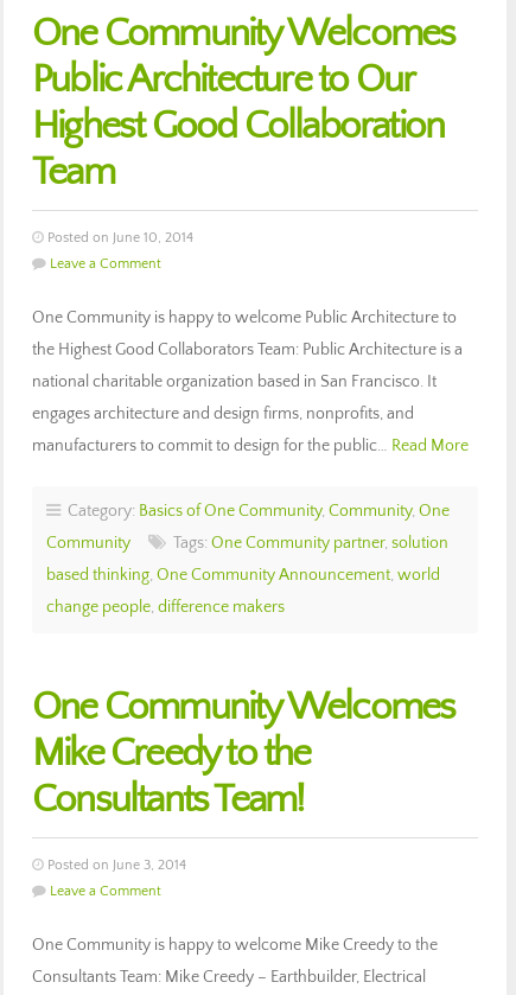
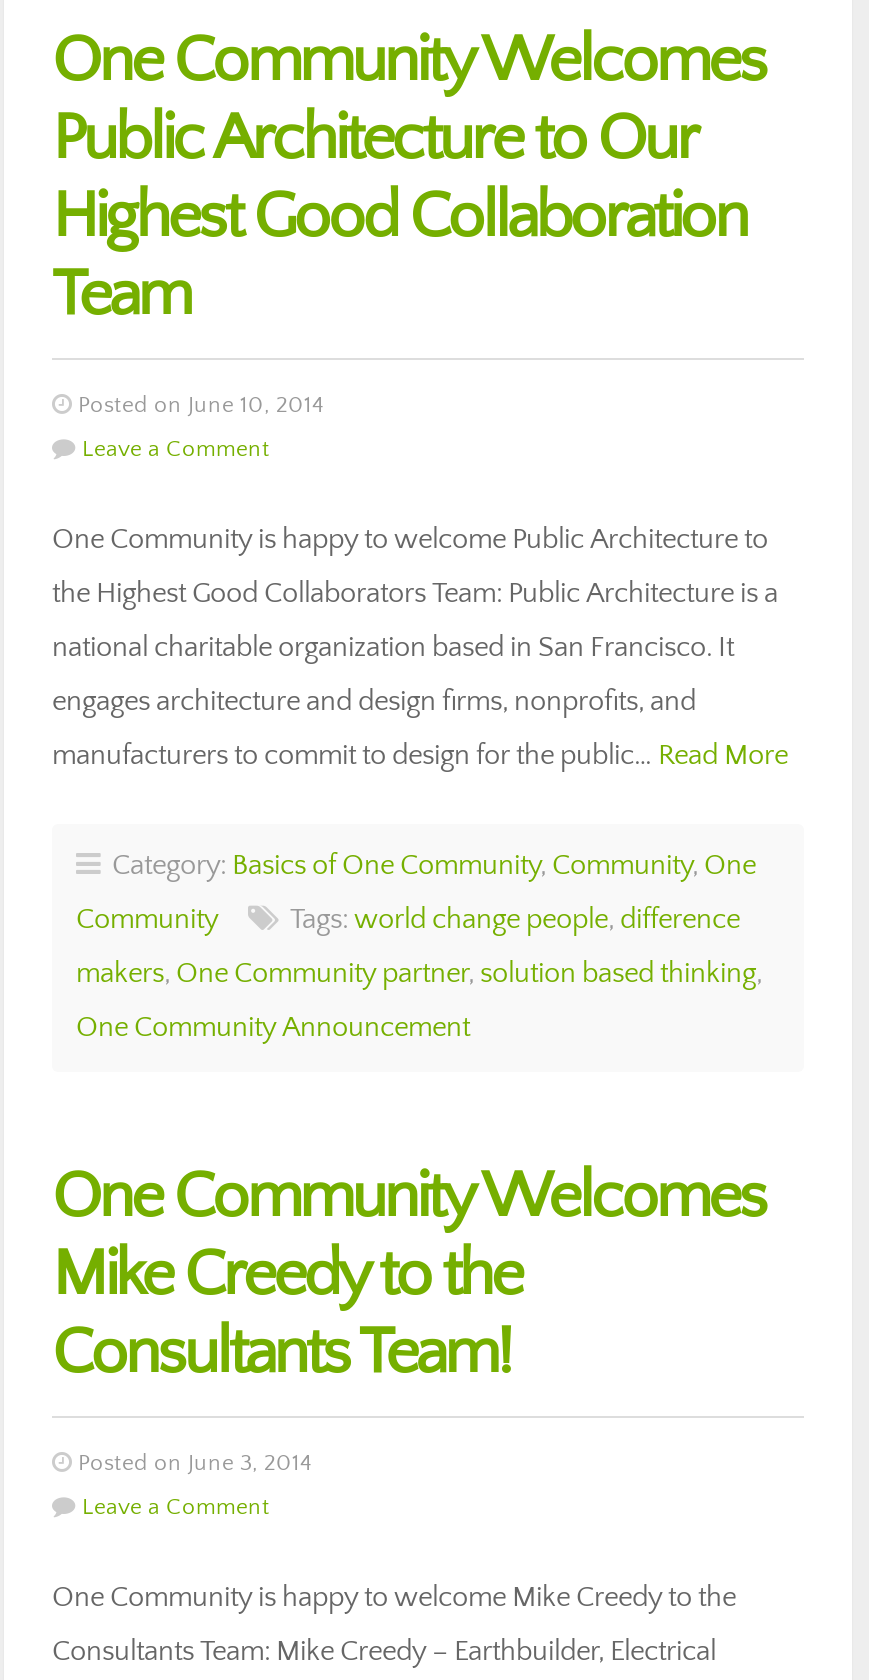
- Tags: One Community partner, solution
+ Tags: world change people, difference

- based thinking, One Community Announcement, world
+ makers, One Community partner, solution based thinking,

- change people, difference makers
+ One Community Announcement
